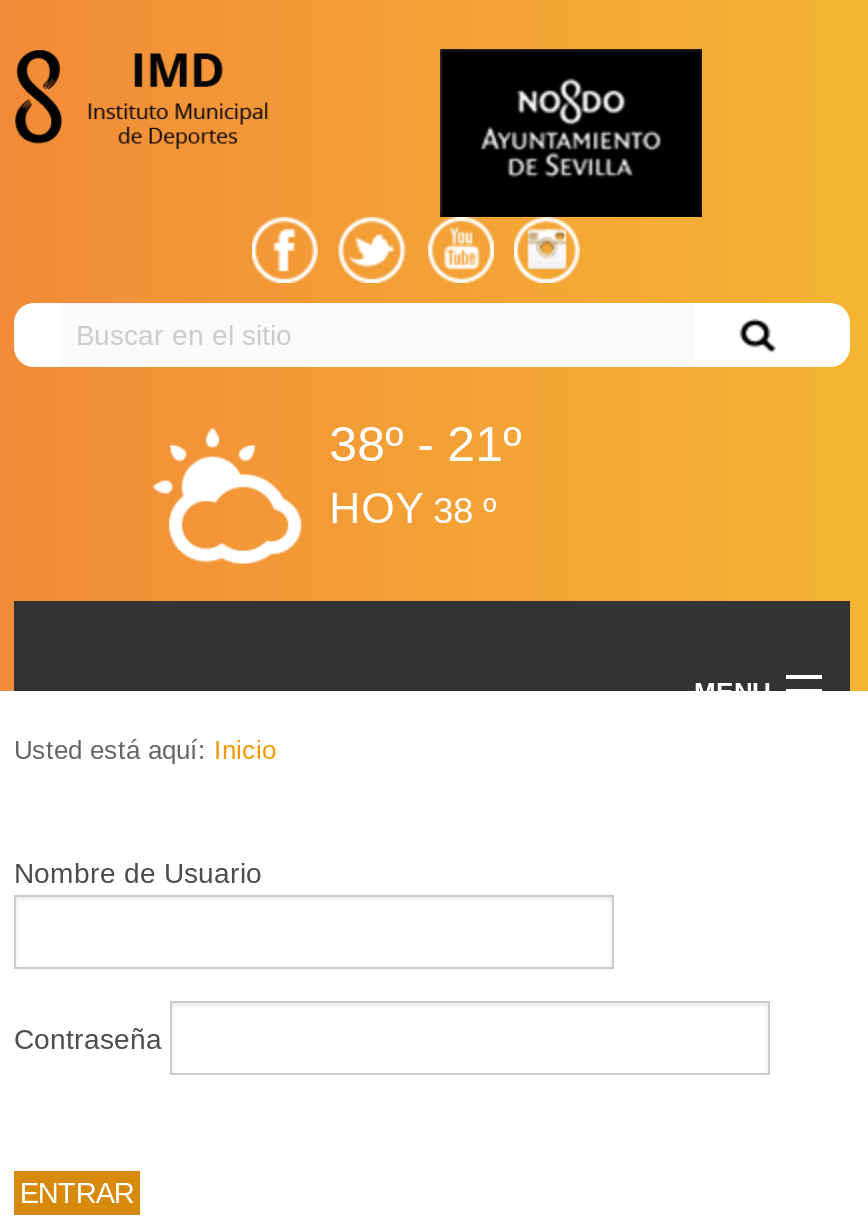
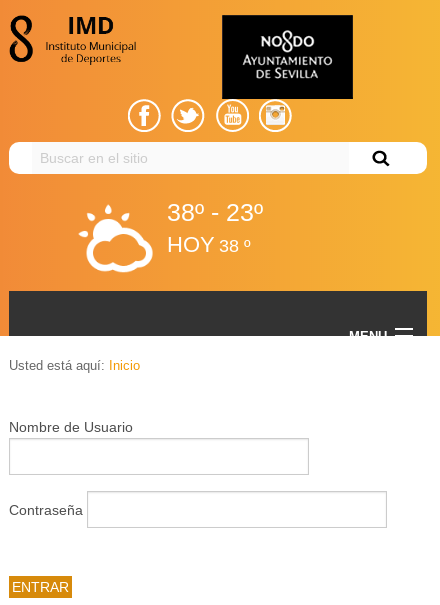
- 38º - 21º
+ 38º - 23º
